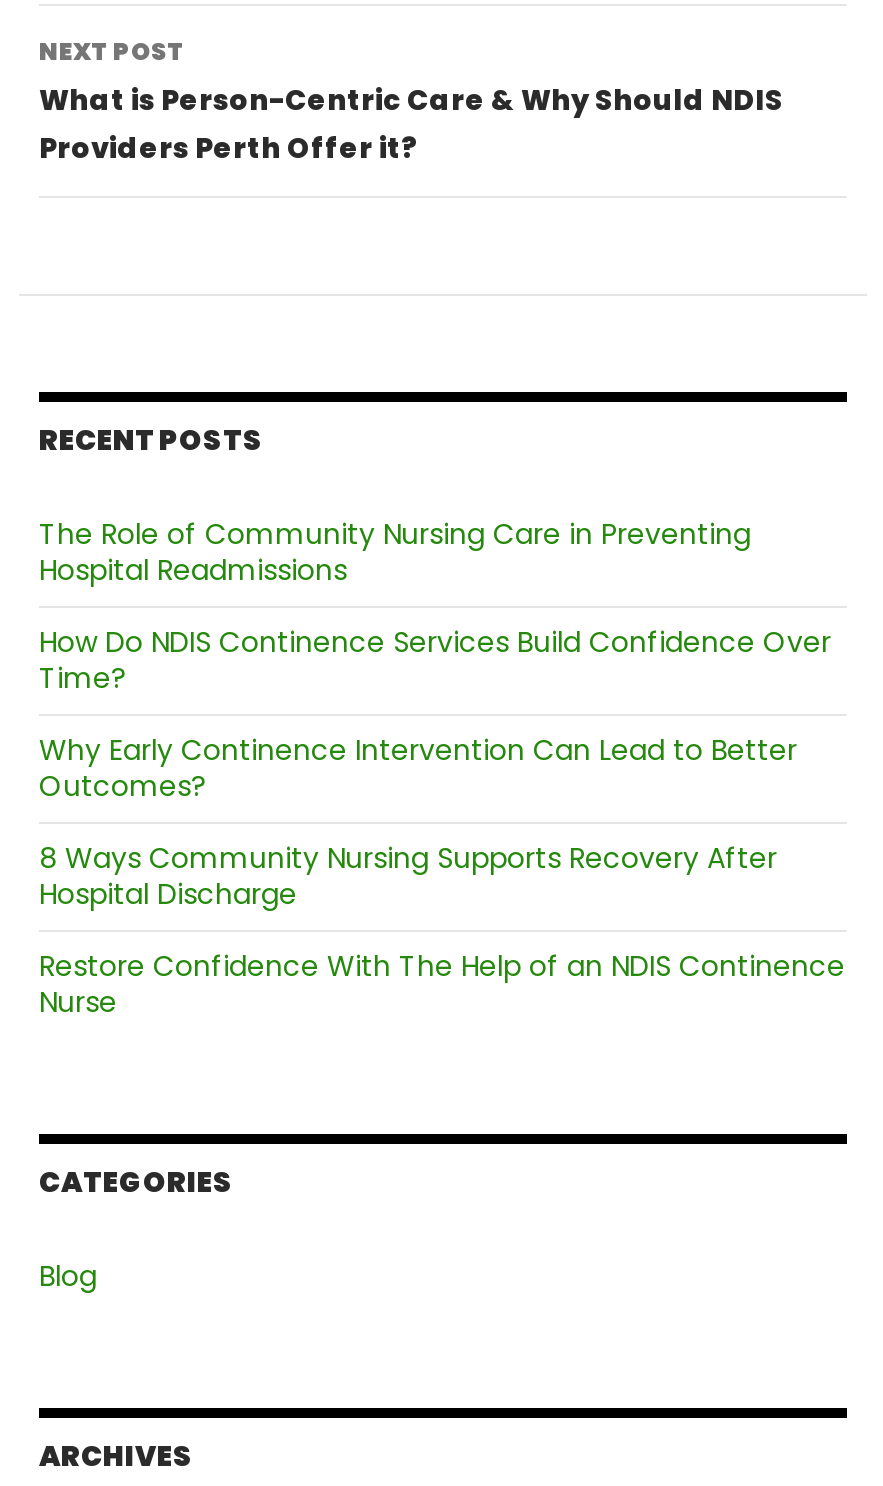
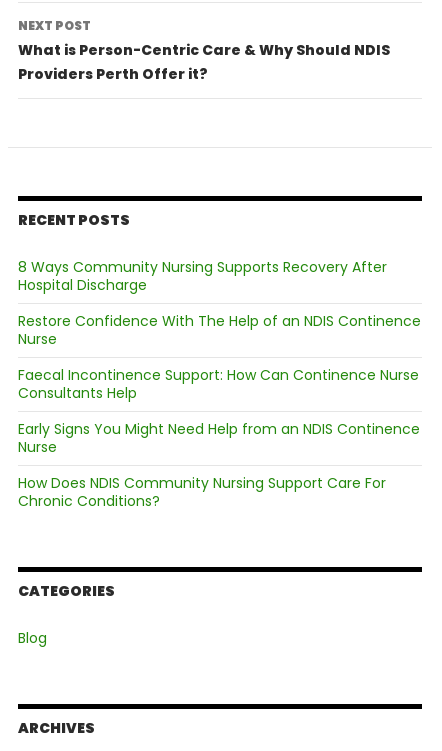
- The Role of Community Nursing Care in Preventing
- Hospital Readmissions
- How Do NDIS Continence Services Build Confidence Over
- Time?
- Why Early Continence Intervention Can Lead to Better
- Outcomes?

moved up: 8 Ways Community Nursing Supports Recovery After | Hospital Discharge | Restore Confidence With The Help of an NDIS Continence | Nurse

+ Faecal Incontinence Support: How Can Continence Nurse
+ Consultants Help
+ Early Signs You Might Need Help from an NDIS Continence
+ Nurse
+ How Does NDIS Community Nursing Support Care For
+ Chronic Conditions?
